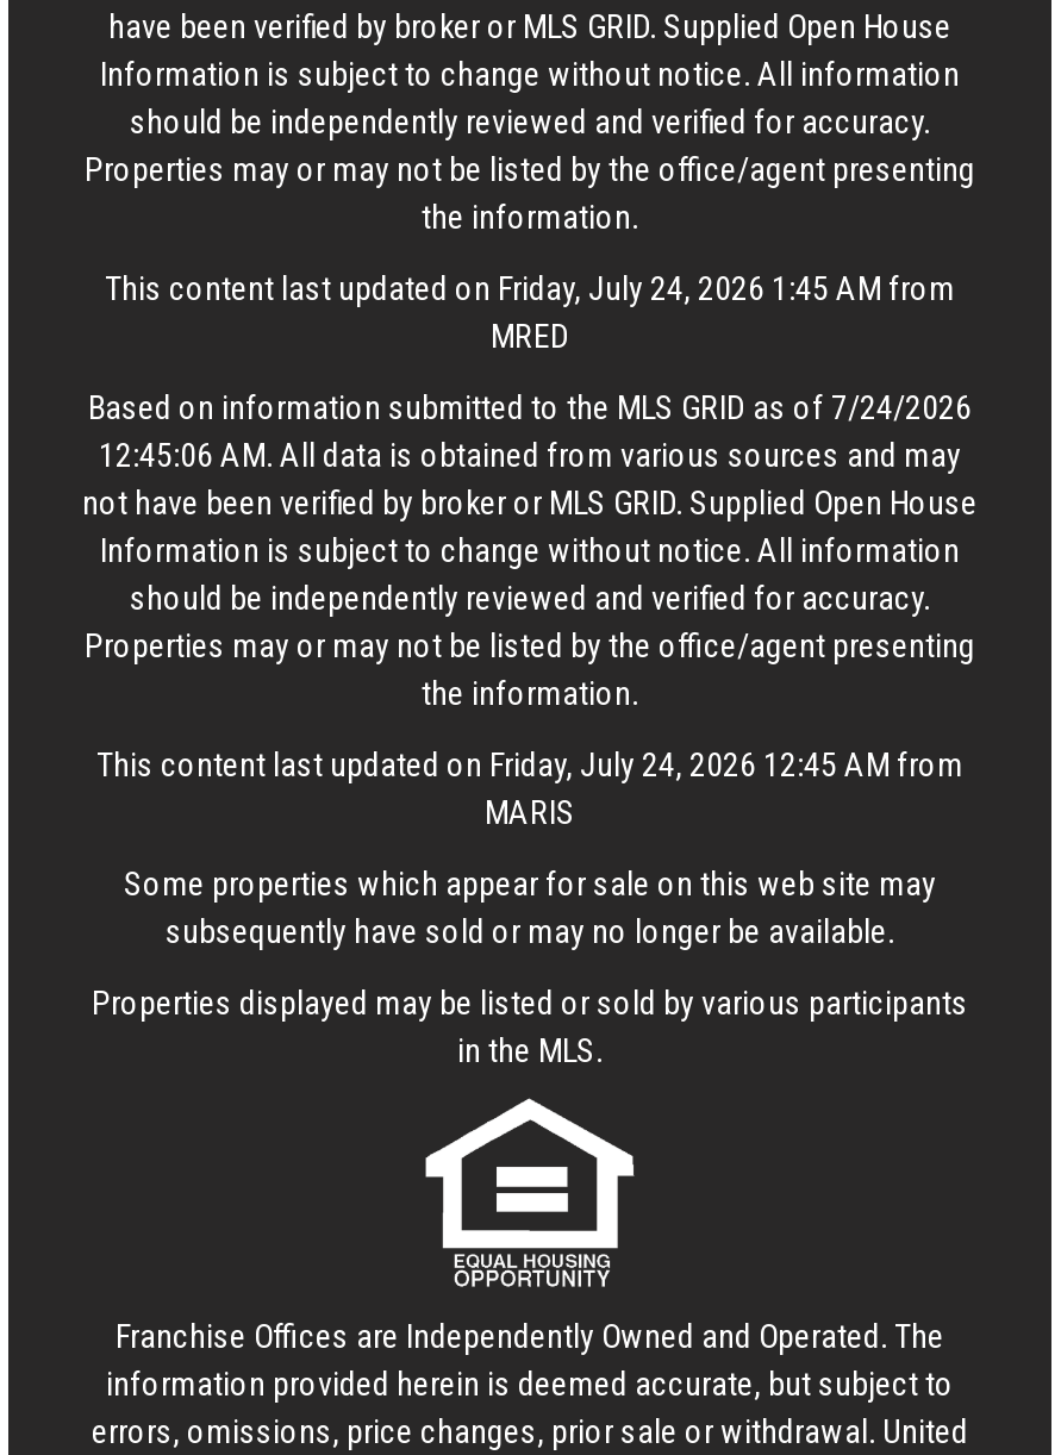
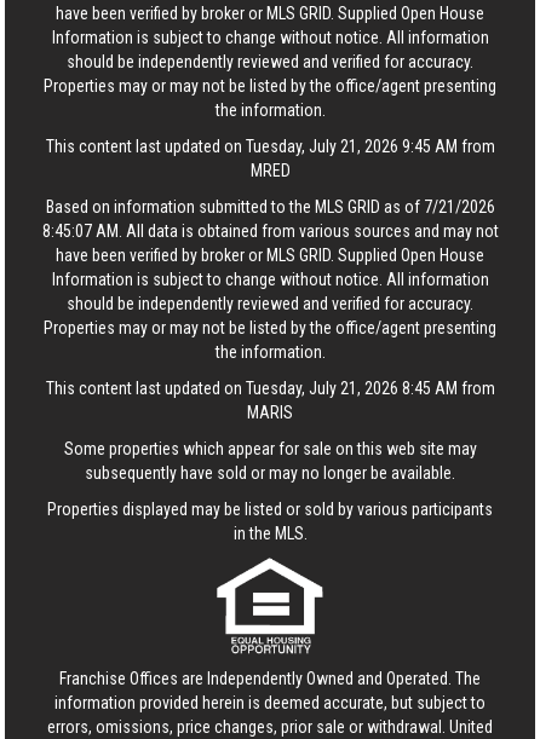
- This content last updated on Friday, July 24, 2026 1:45 AM from
+ This content last updated on Tuesday, July 21, 2026 9:45 AM from

- Based on information submitted to the MLS GRID as of 7/24/2026
- 12:45:06 AM. All data is obtained from various sources and may
- not have been verified by broker or MLS GRID. Supplied Open House
+ Based on information submitted to the MLS GRID as of 7/21/2026
+ 8:45:07 AM. All data is obtained from various sources and may not
+ have been verified by broker or MLS GRID. Supplied Open House

- This content last updated on Friday, July 24, 2026 12:45 AM from
+ This content last updated on Tuesday, July 21, 2026 8:45 AM from
